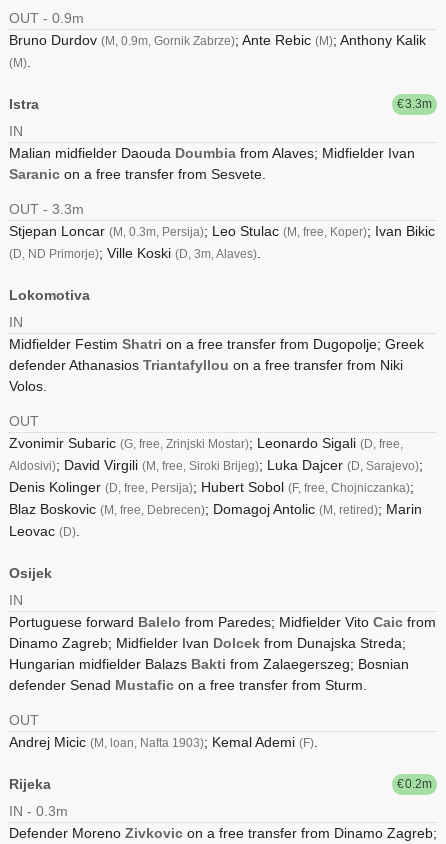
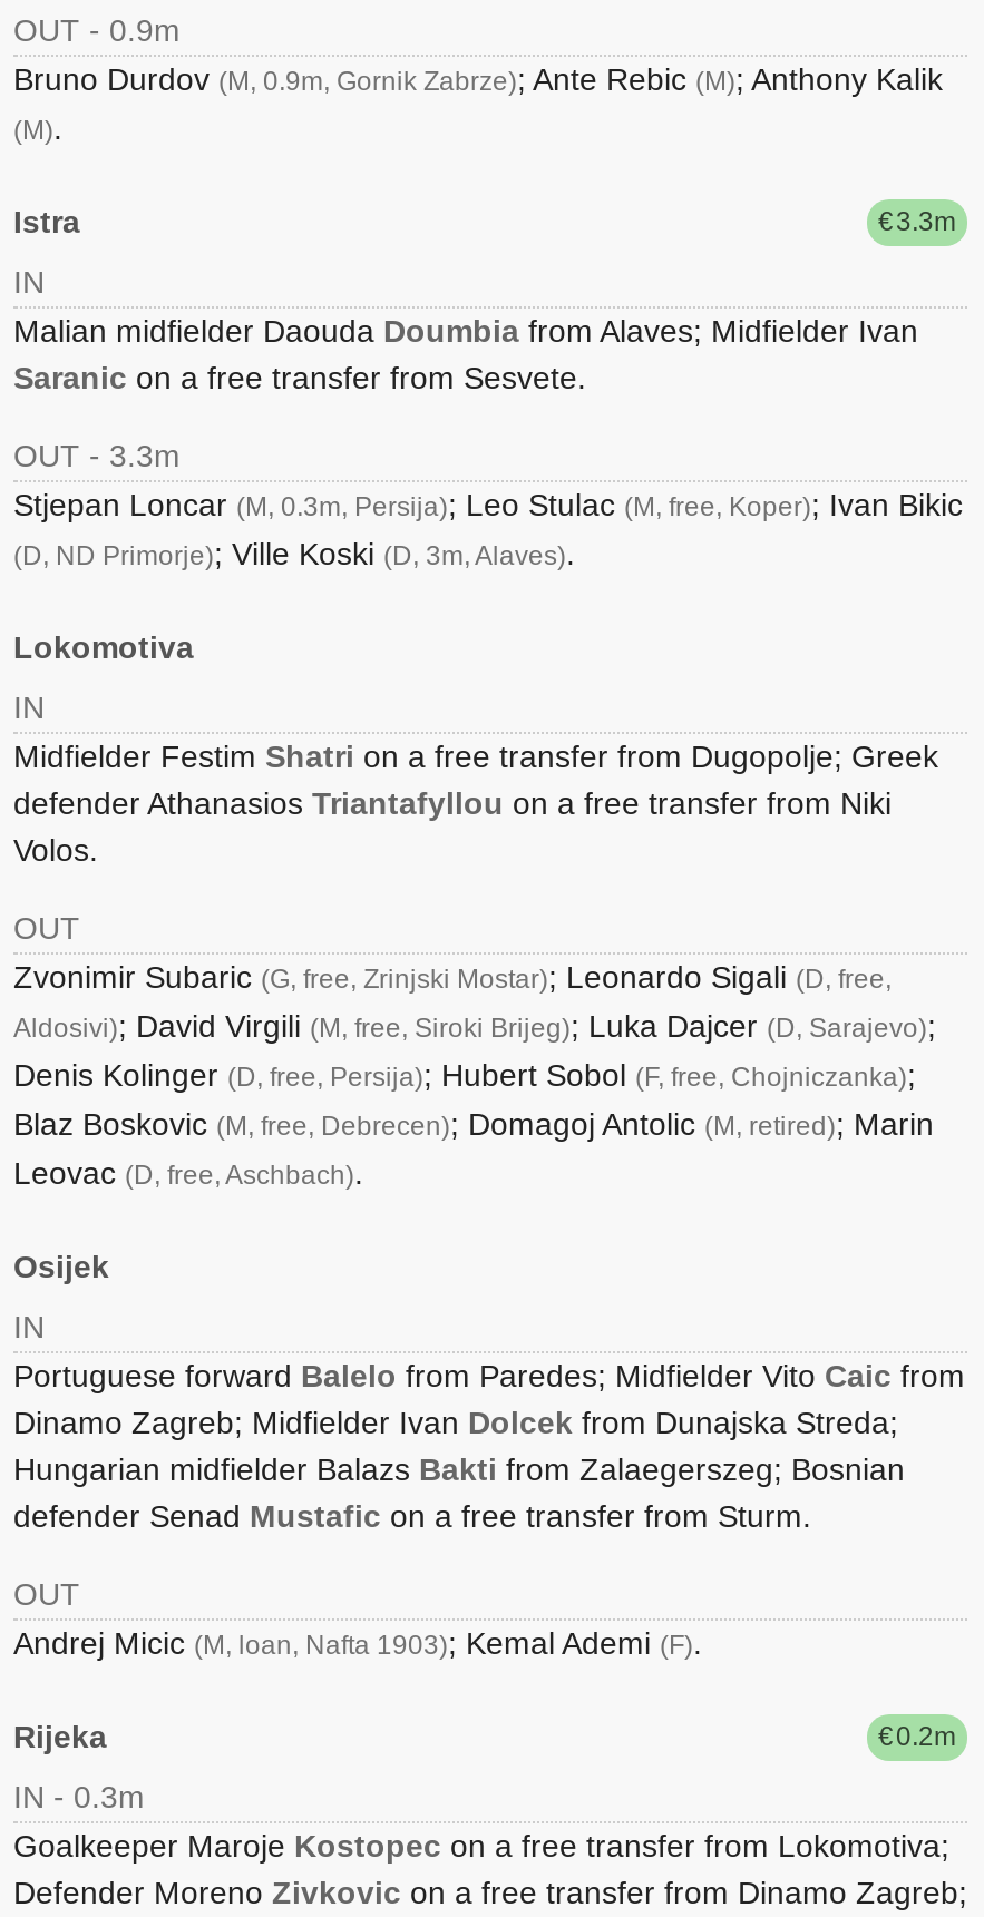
- Leovac (D).
+ Leovac (D, free, Aschbach).

+ Goalkeeper Maroje Kostopec on a free transfer from Lokomotiva;
